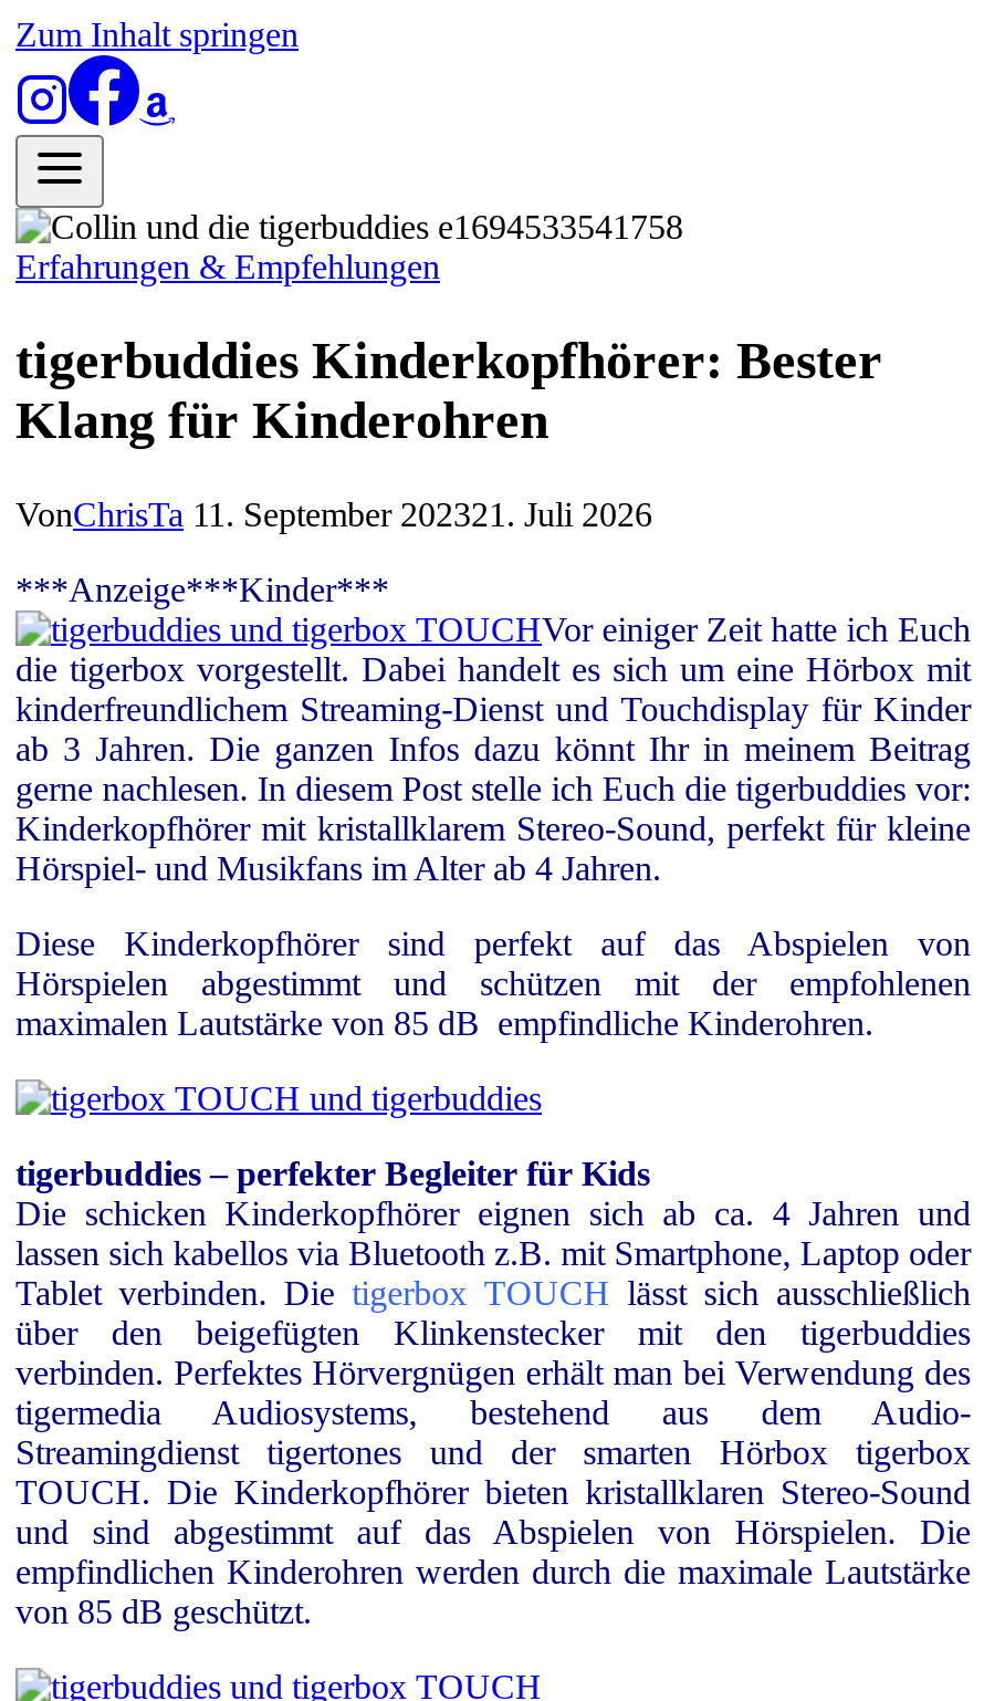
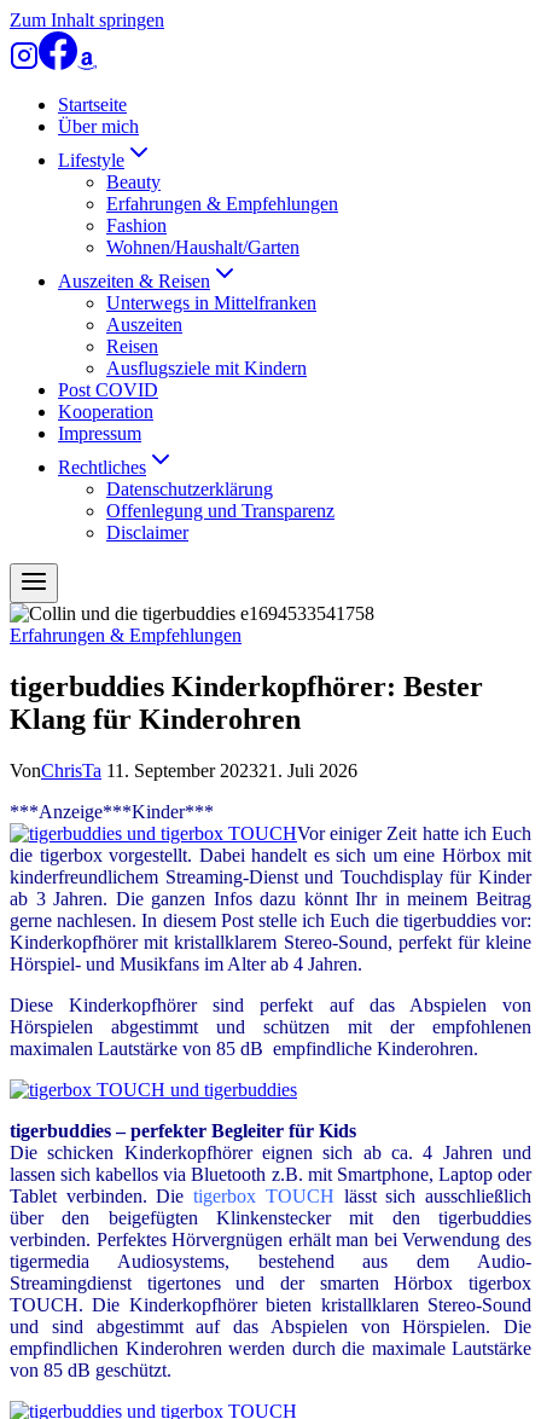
+ Startseite
+ Über mich
+ Lifestyle
+ Beauty
+ Erfahrungen & Empfehlungen
+ Fashion
+ Wohnen/Haushalt/Garten
+ Auszeiten & Reisen
+ Unterwegs in Mittelfranken
+ Auszeiten
+ Reisen
+ Ausflugsziele mit Kindern
+ Post COVID
+ Kooperation
+ Impressum
+ Rechtliches
+ Datenschutzerklärung
+ Offenlegung und Transparenz
+ Disclaimer
